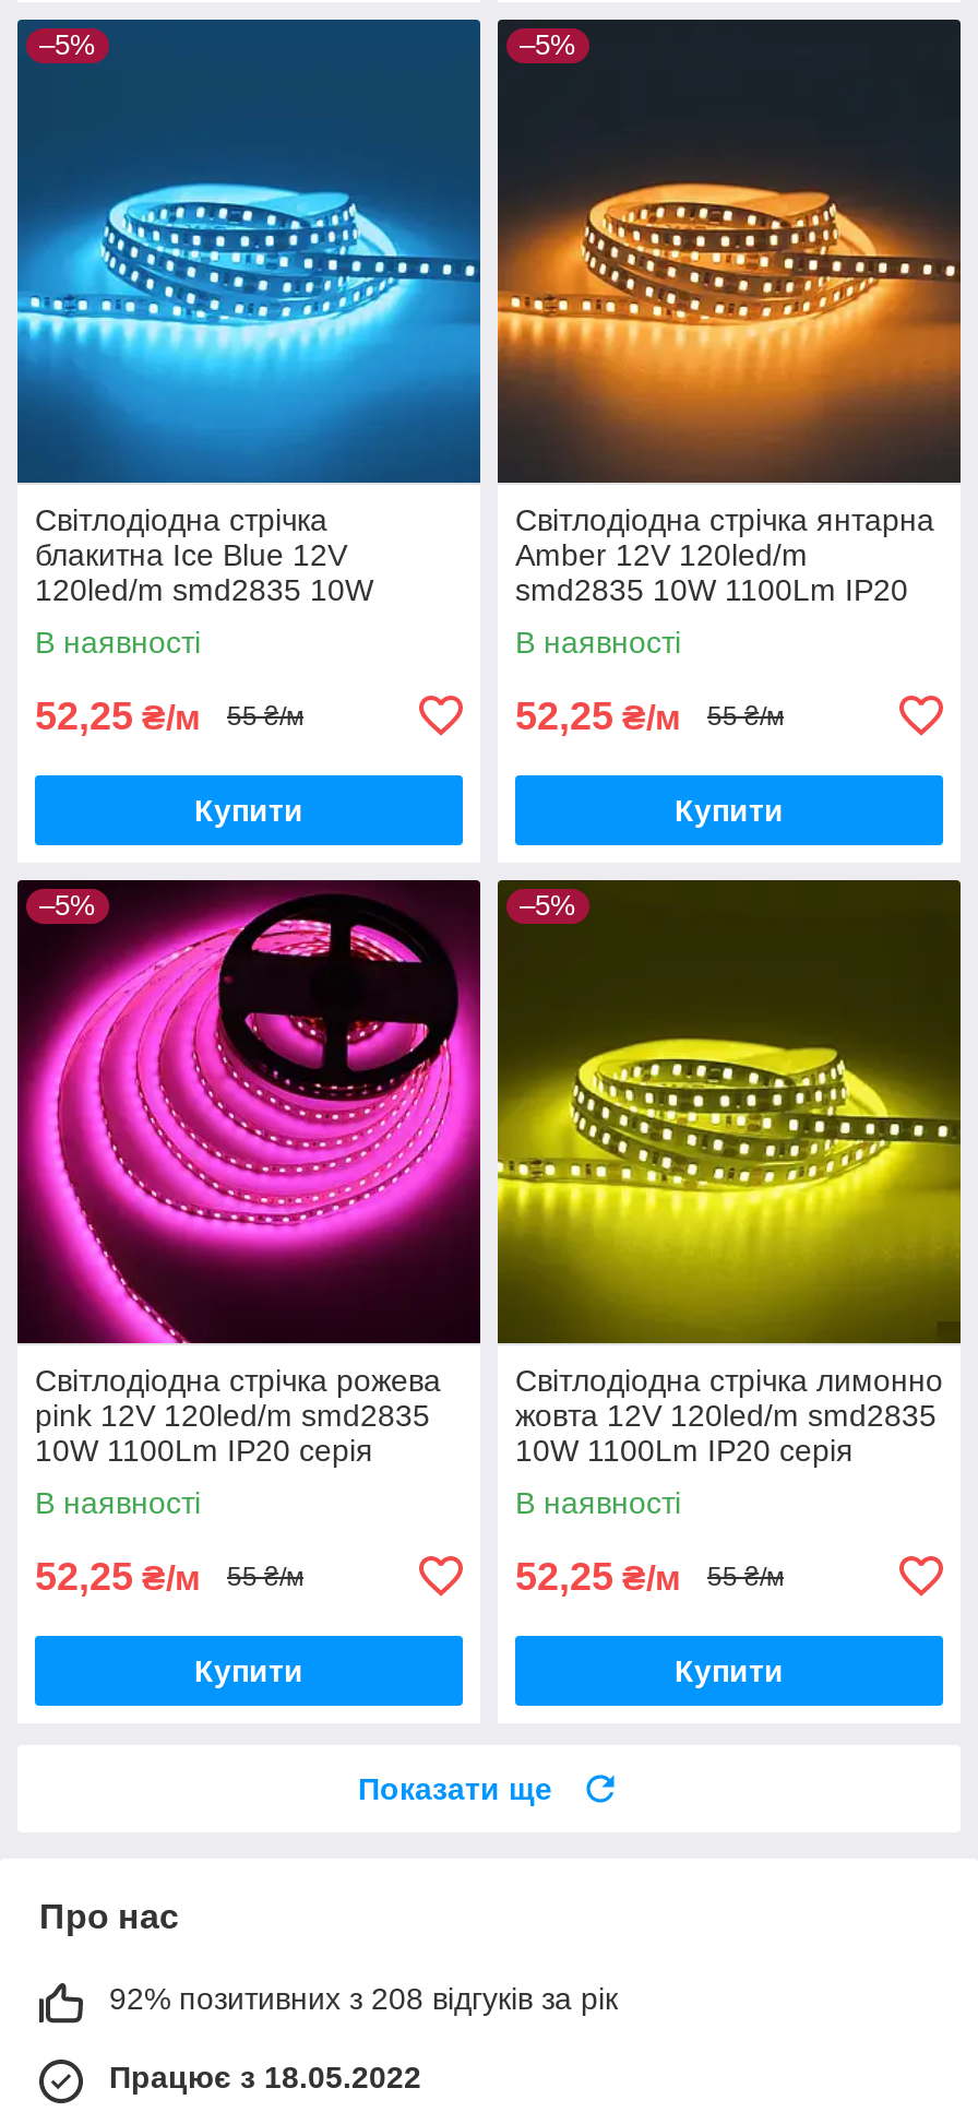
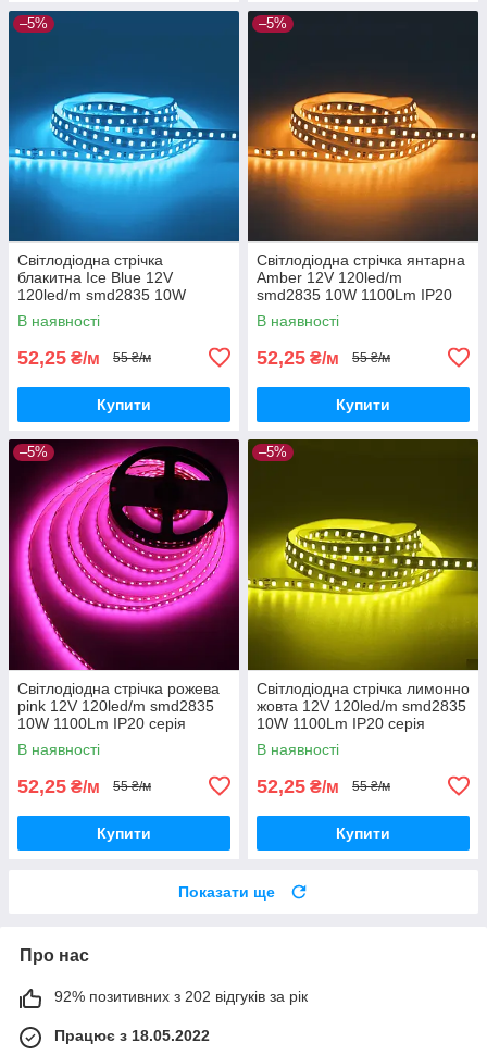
- 92% позитивних з 208 відгуків за рік
+ 92% позитивних з 202 відгуків за рік
